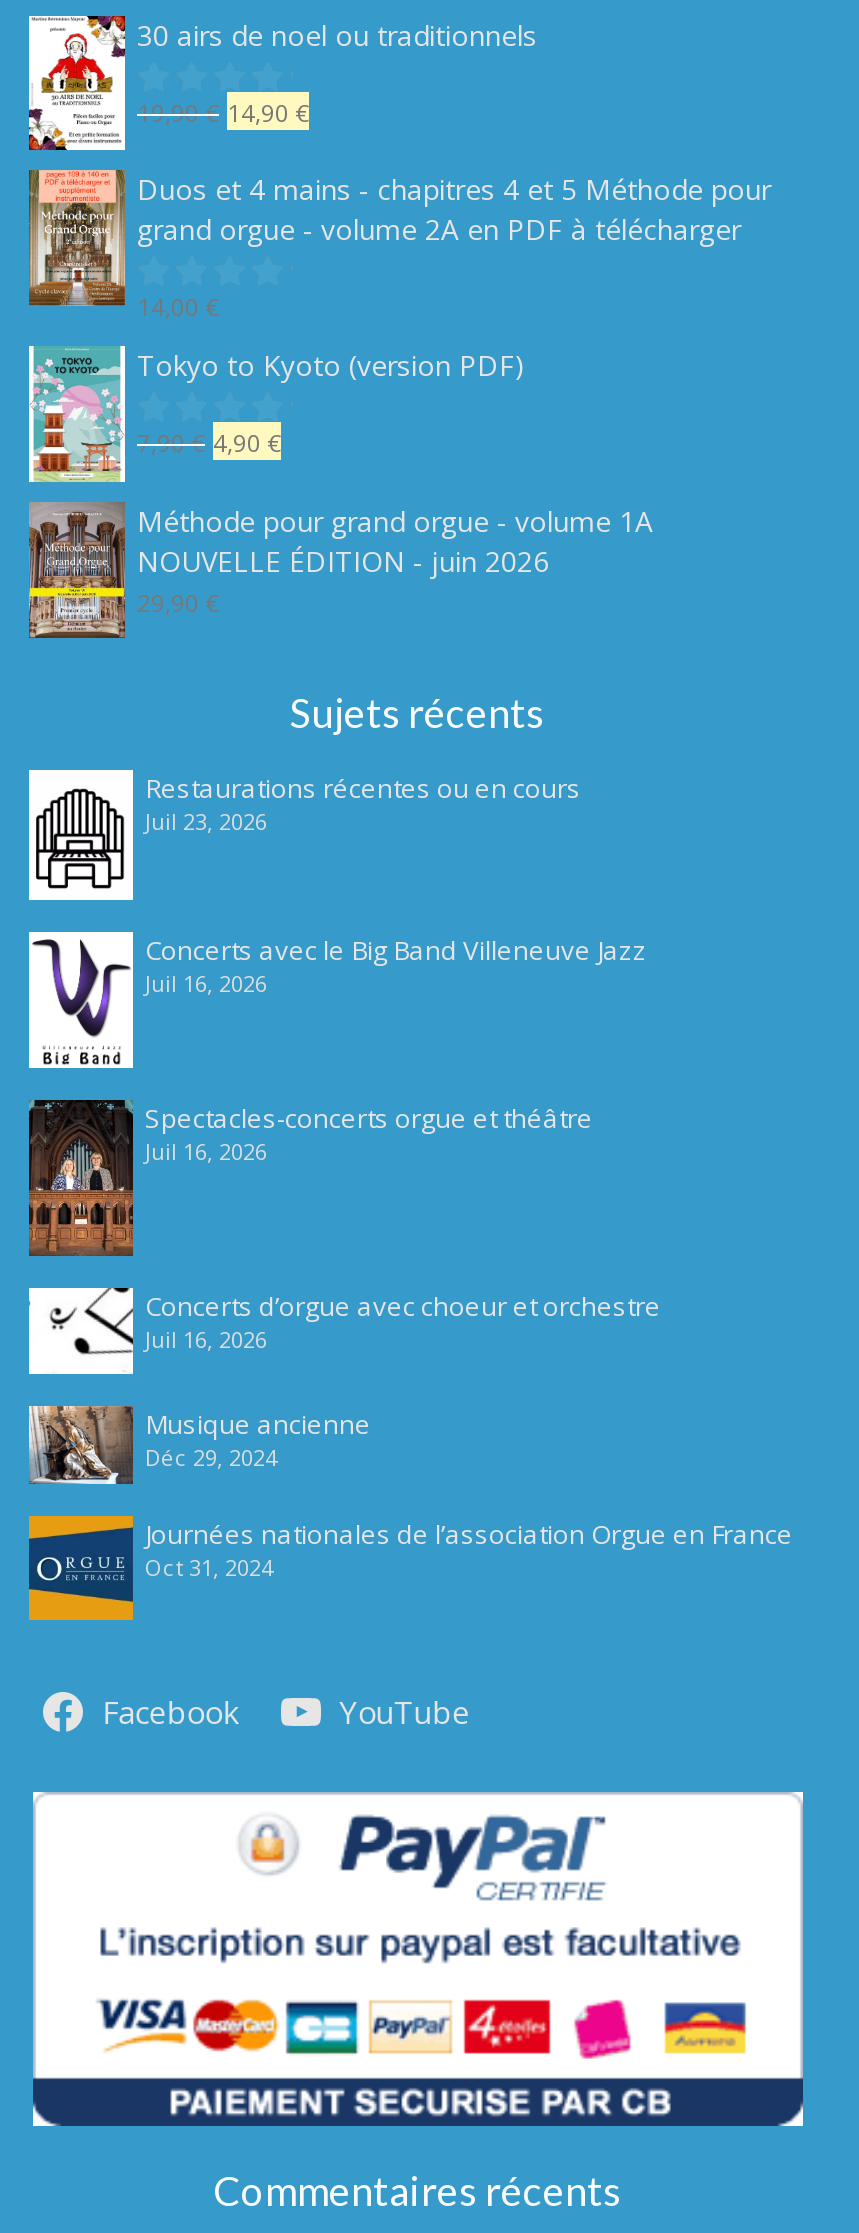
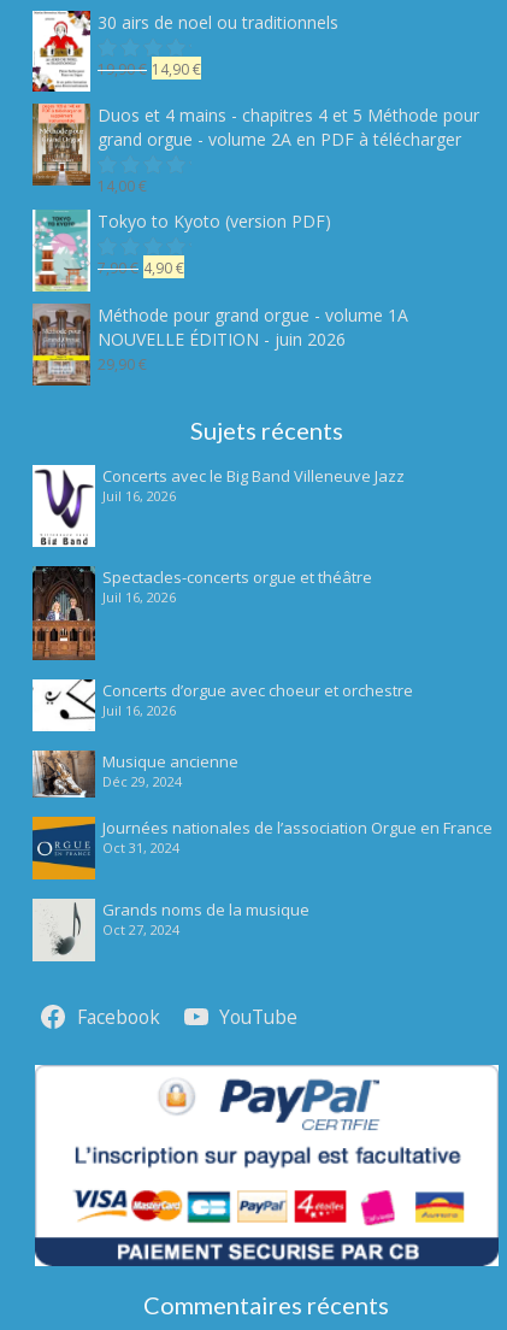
- [image]
- Restaurations récentes ou en cours
- Juil 23, 2026

moved up: [image] | Concerts avec le Big Band Villeneuve Jazz | Juil 16, 2026 | ... | Journées nationales de l’association Orgue en France | Oct 31, 2024

+ [image]
+ Grands noms de la musique
+ Oct 27, 2024
